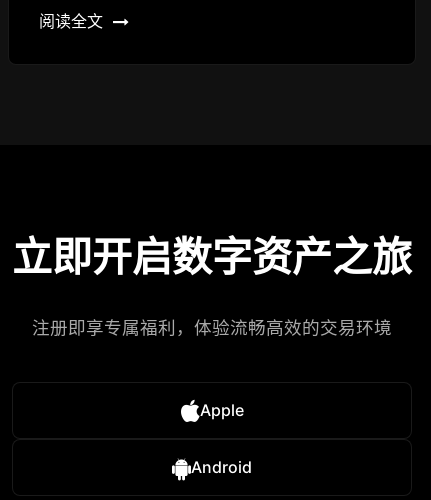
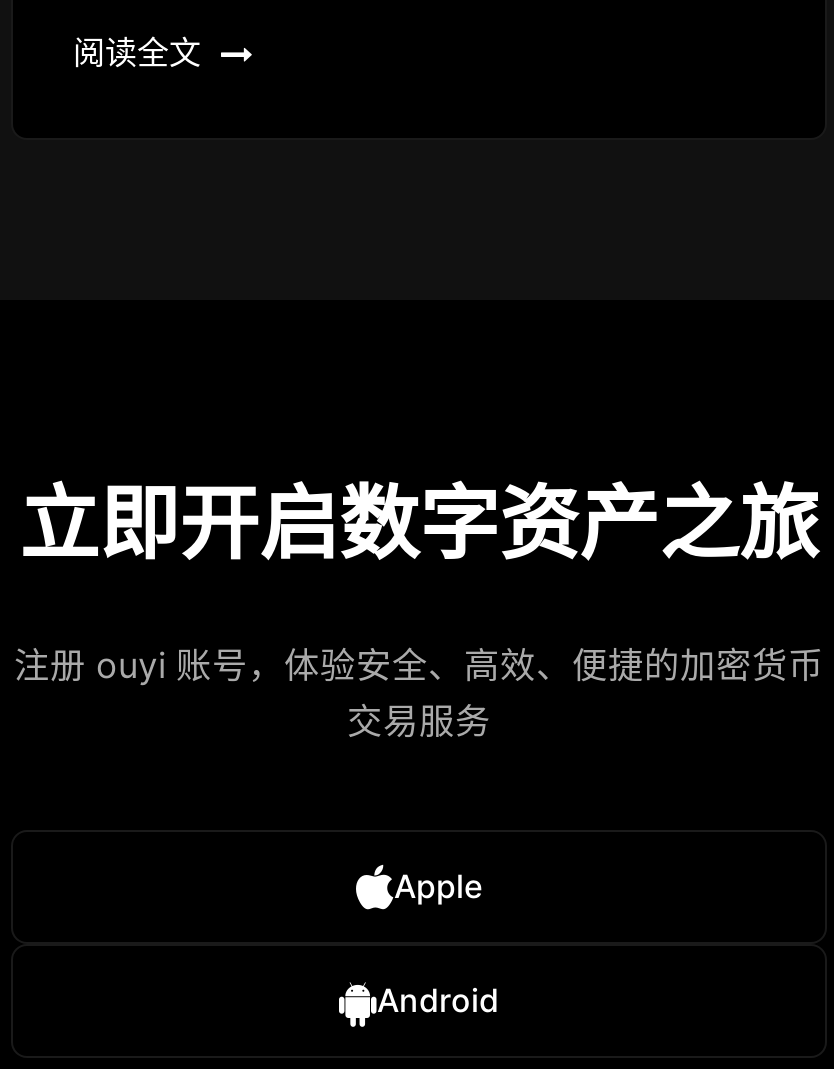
- 注册即享专属福利，体验流畅高效的交易环境
+ 注册 ouyi 账号，体验安全、高效、便捷的加密货币
+ 交易服务
